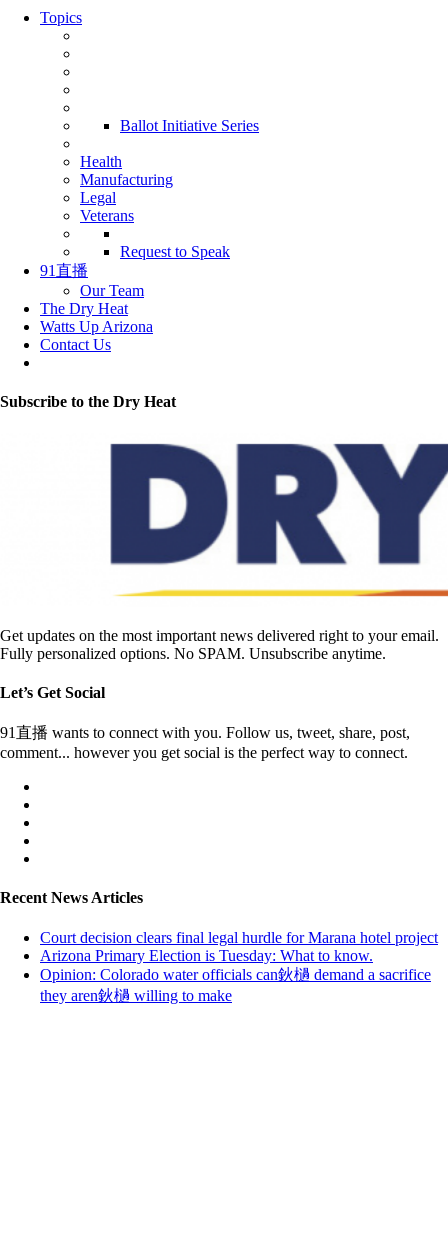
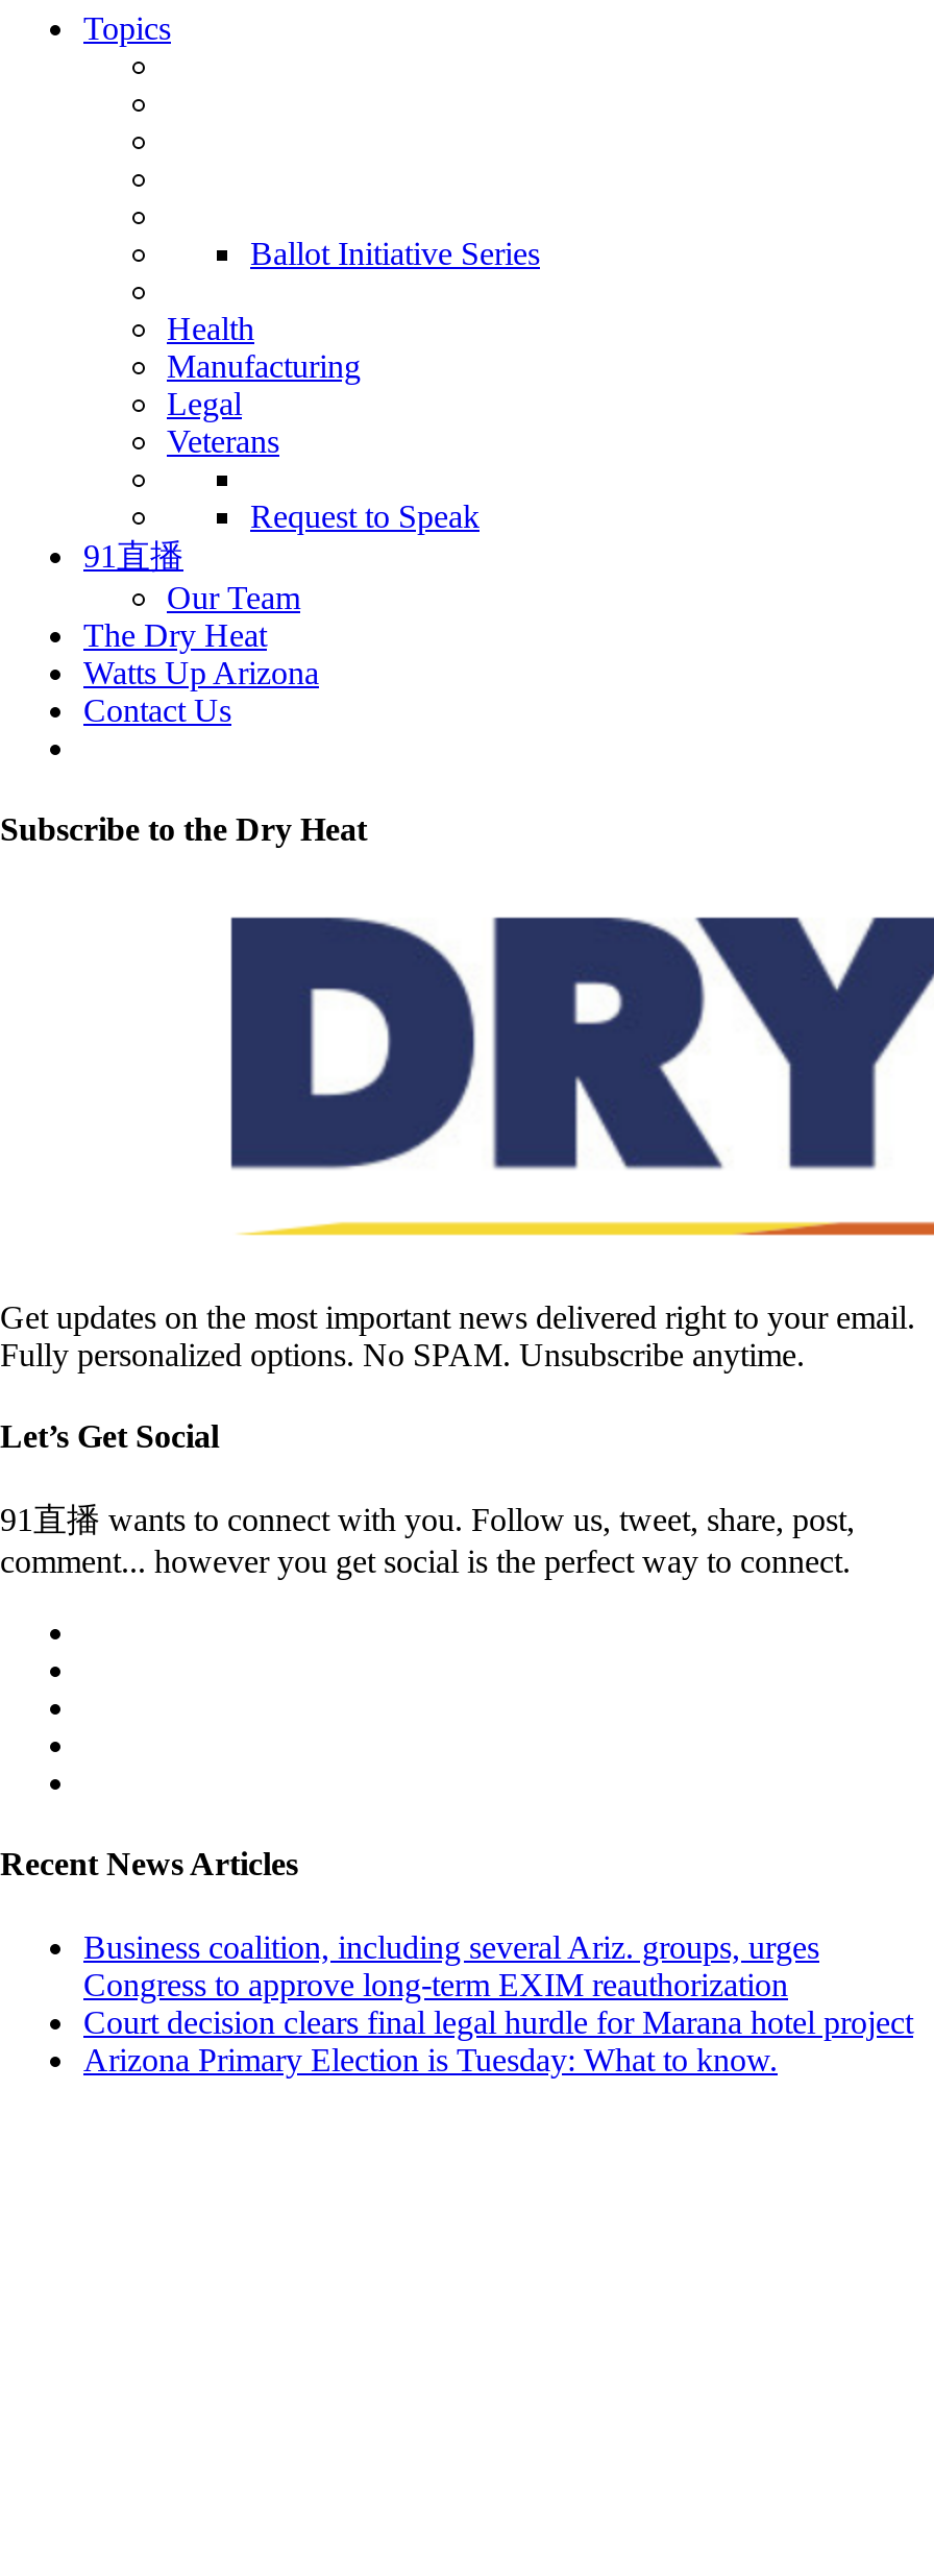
+ Business coalition, including several Ariz. groups, urges
+ Congress to approve long-term EXIM reauthorization

moved down: Court decision clears final legal hurdle for Marana hotel project | Arizona Primary Election is Tuesday: What to know.

- Opinion: Colorado water officials can鈥檛 demand a sacrifice
- they aren鈥檛 willing to make
